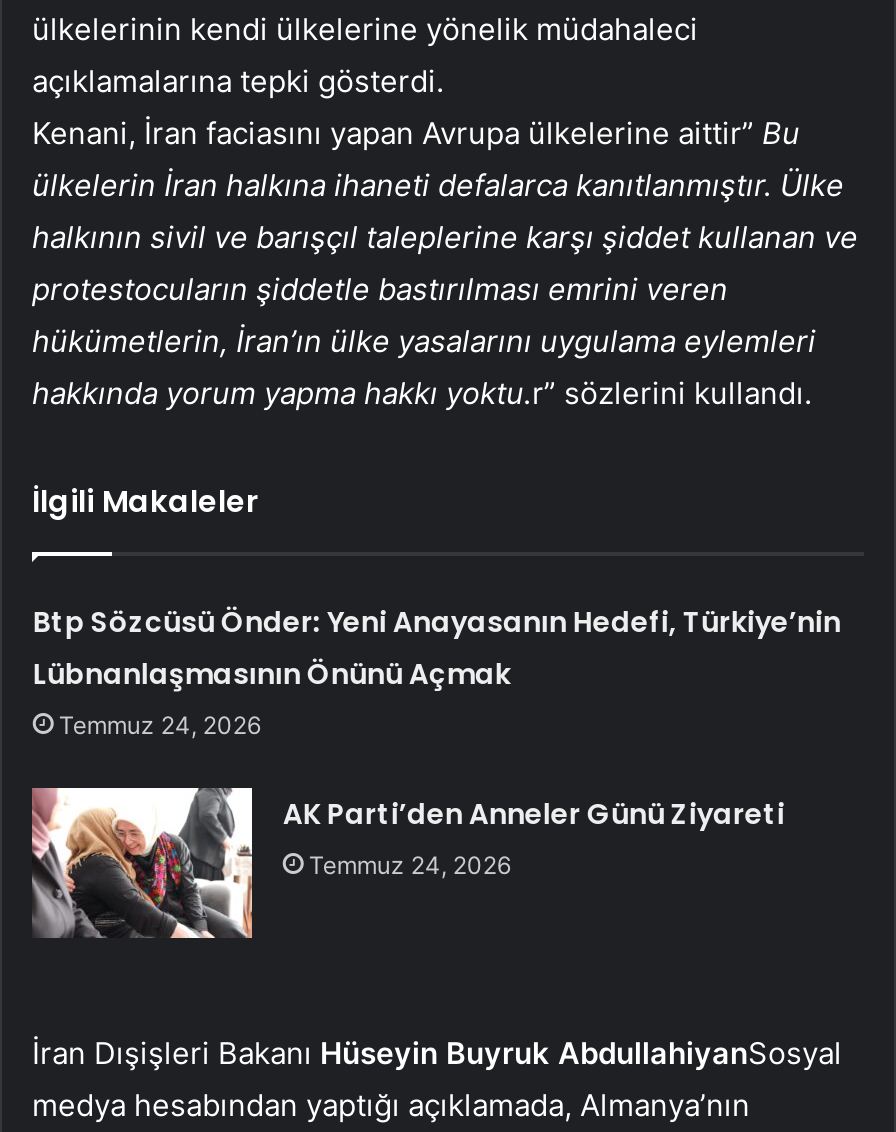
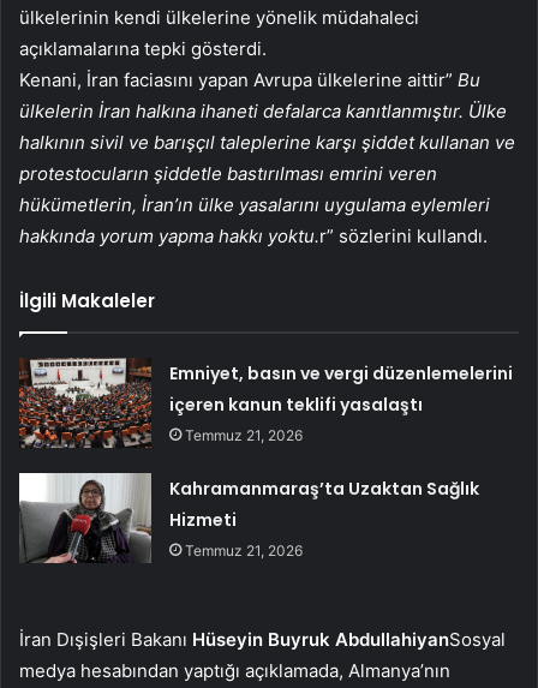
- Btp Sözcüsü Önder: Yeni Anayasanın Hedefi, Türkiye’nin
- Lübnanlaşmasının Önünü Açmak
- Temmuz 24, 2026
+ Emniyet, basın ve vergi düzenlemelerini
+ içeren kanun teklifi yasalaştı
+ Temmuz 21, 2026

- [image]
- AK Parti’den Anneler Günü Ziyareti
- Temmuz 24, 2026
+ [image]
+ Kahramanmaraş’ta Uzaktan Sağlık
+ Hizmeti
+ Temmuz 21, 2026
